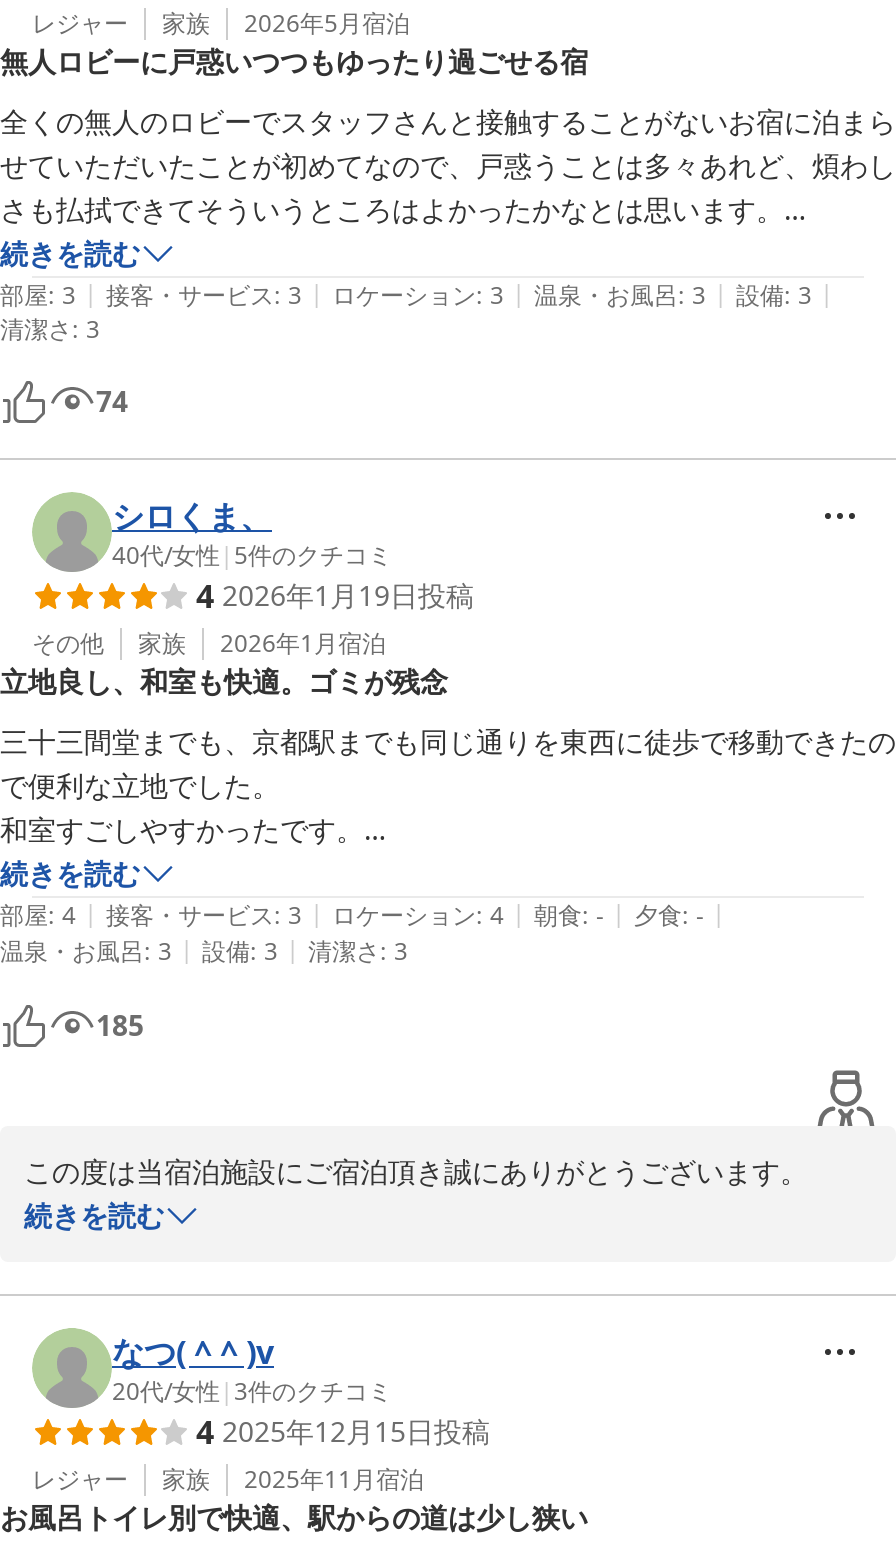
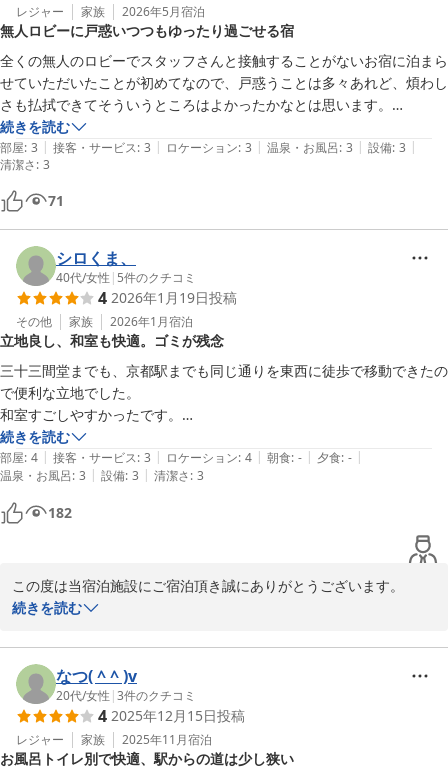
- 74
+ 71

- 185
+ 182
